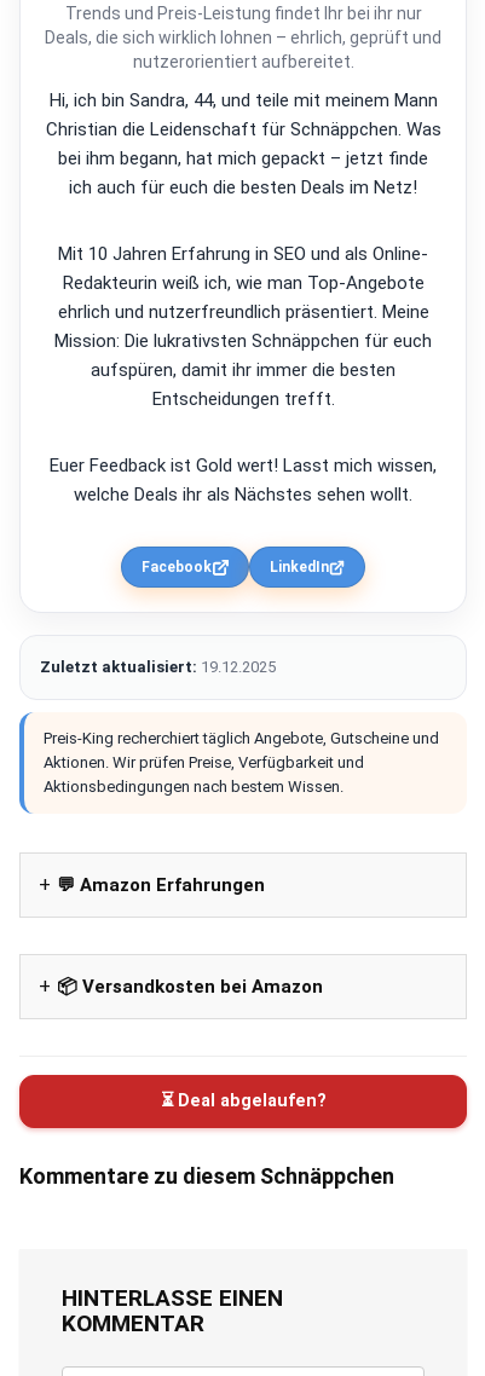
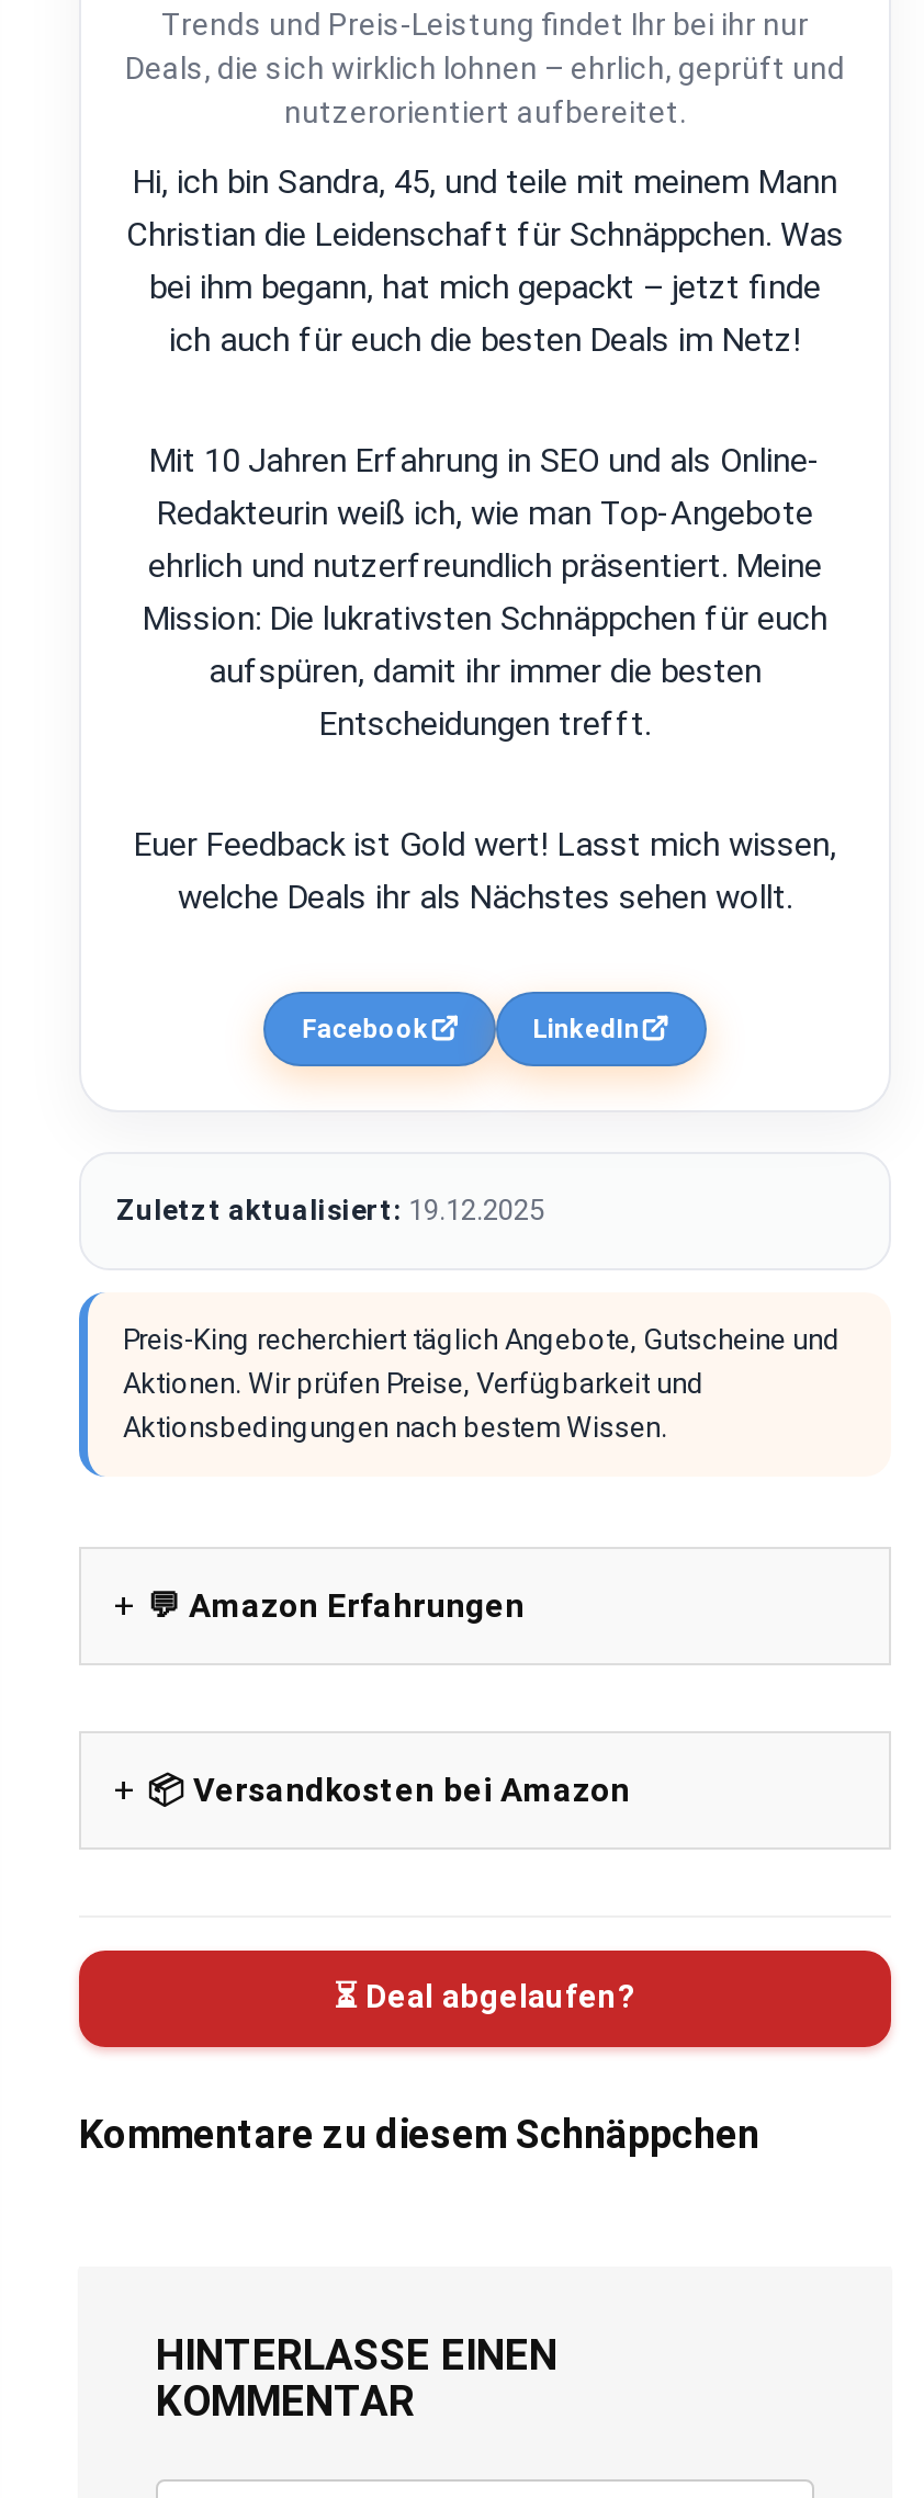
- Hi, ich bin Sandra, 44, und teile mit meinem Mann
+ Hi, ich bin Sandra, 45, und teile mit meinem Mann
